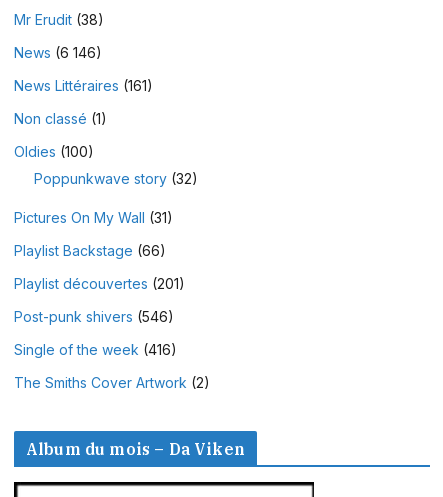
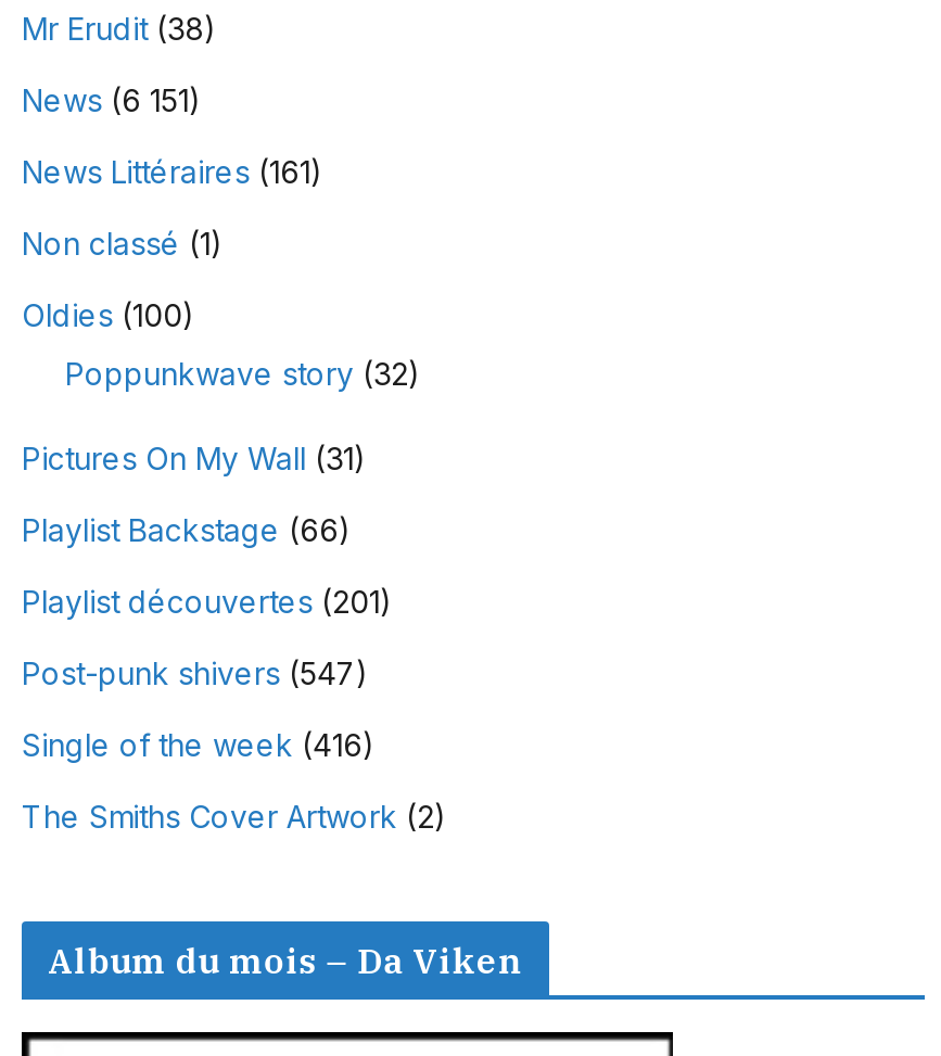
- News (6 146)
+ News (6 151)

- Post-punk shivers (546)
+ Post-punk shivers (547)
